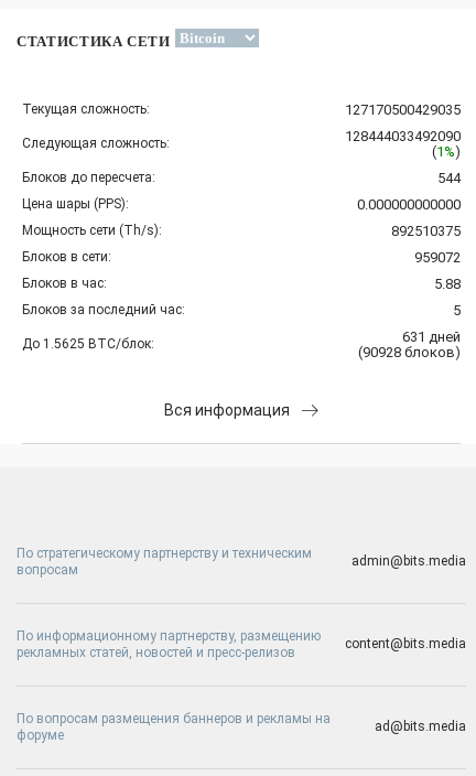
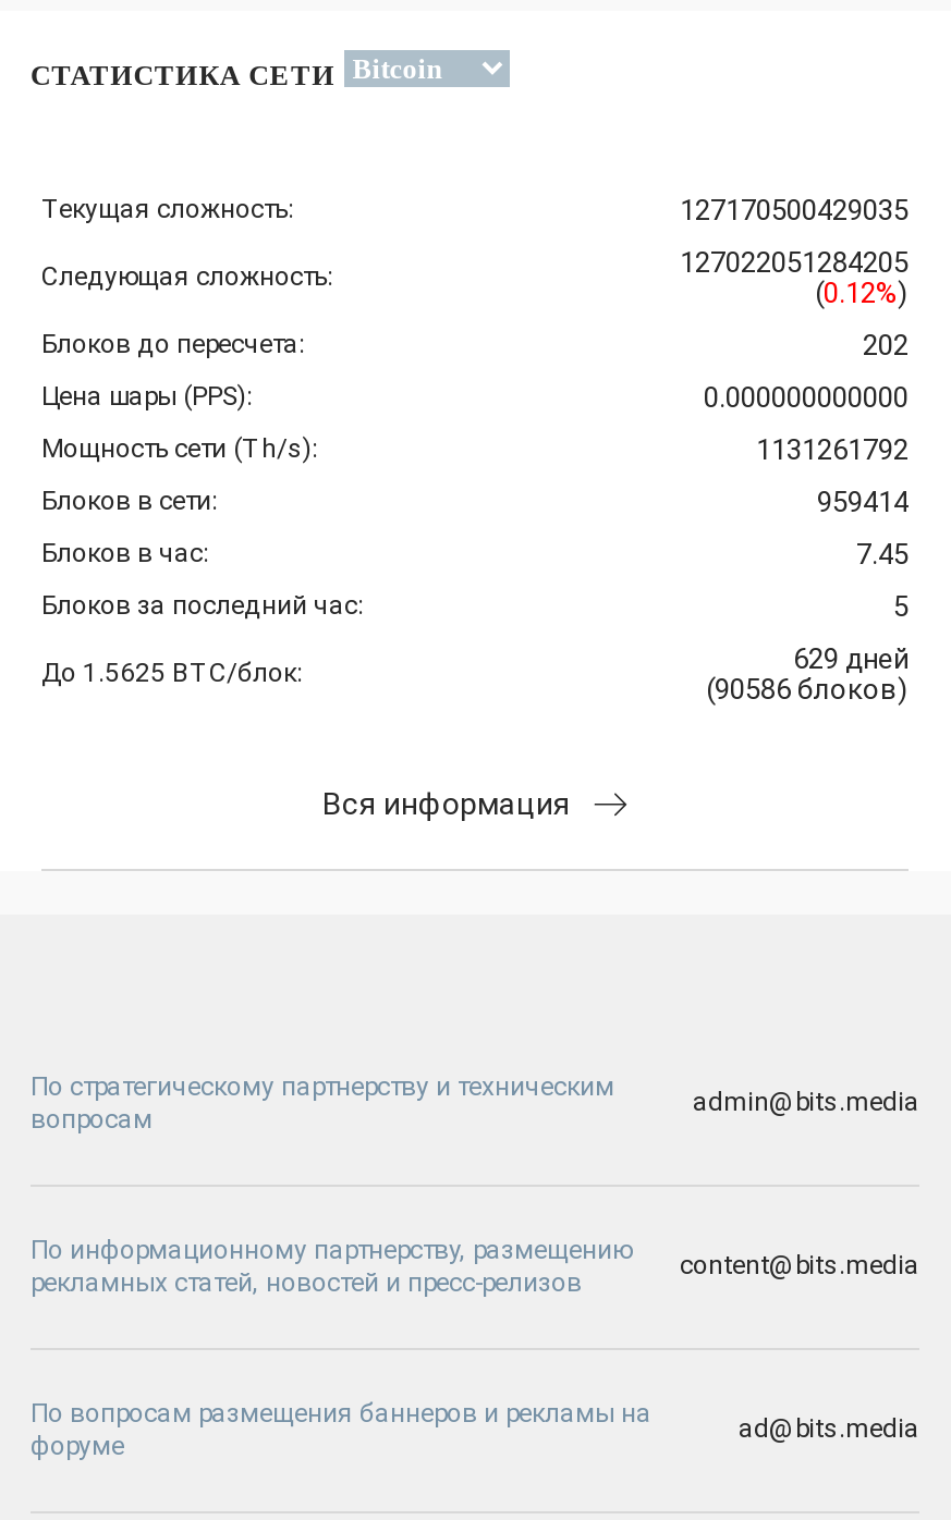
- 128444033492090
+ 127022051284205

- (1%)
+ (0.12%)

- 544
+ 202

- 892510375
+ 1131261792

- 959072
+ 959414

- 5.88
+ 7.45

- 631 дней
+ 629 дней

- (90928 блоков)
+ (90586 блоков)
